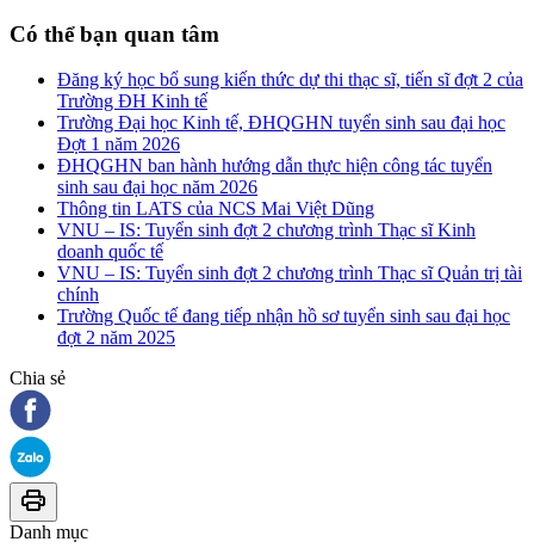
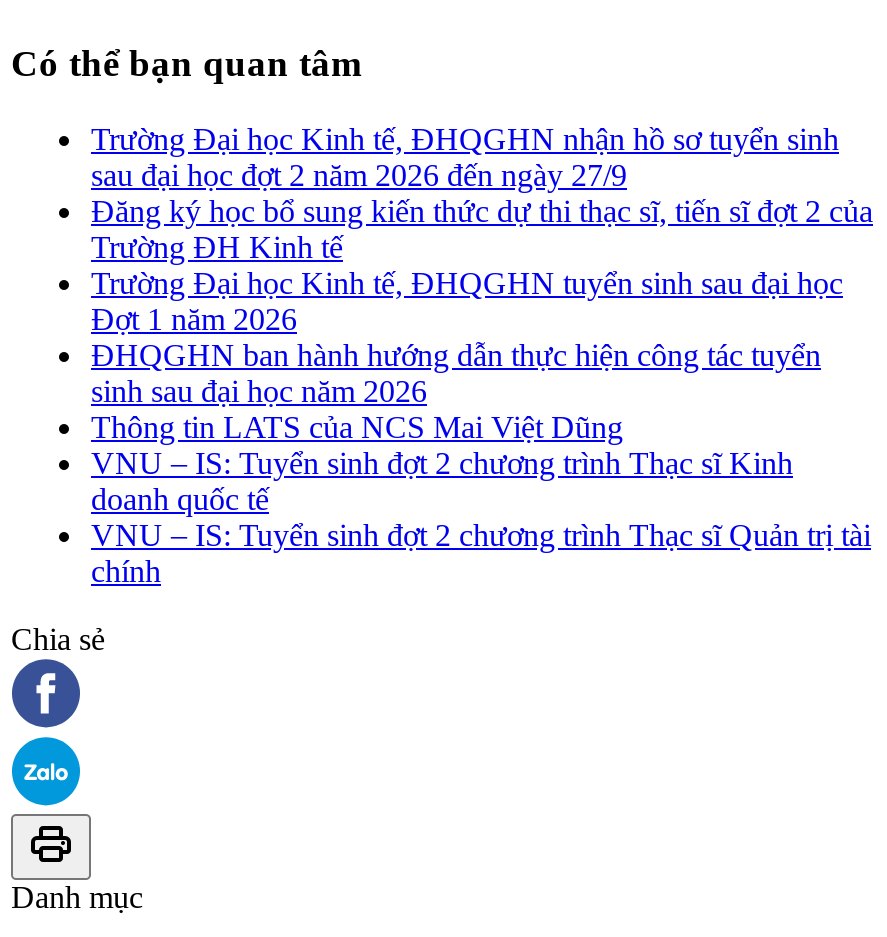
+ Trường Đại học Kinh tế, ĐHQGHN nhận hồ sơ tuyển sinh
+ sau đại học đợt 2 năm 2026 đến ngày 27/9

moved down: Đăng ký học bổ sung kiến thức dự thi thạc sĩ, tiến sĩ đợt 2 của | Trường ĐH Kinh tế | Trường Đại học Kinh tế, ĐHQGHN tuyển sinh sau đại học | ... | VNU – IS: Tuyển sinh đợt 2 chương trình Thạc sĩ Quản trị tài | chính

- Trường Quốc tế đang tiếp nhận hồ sơ tuyển sinh sau đại học
- đợt 2 năm 2025
